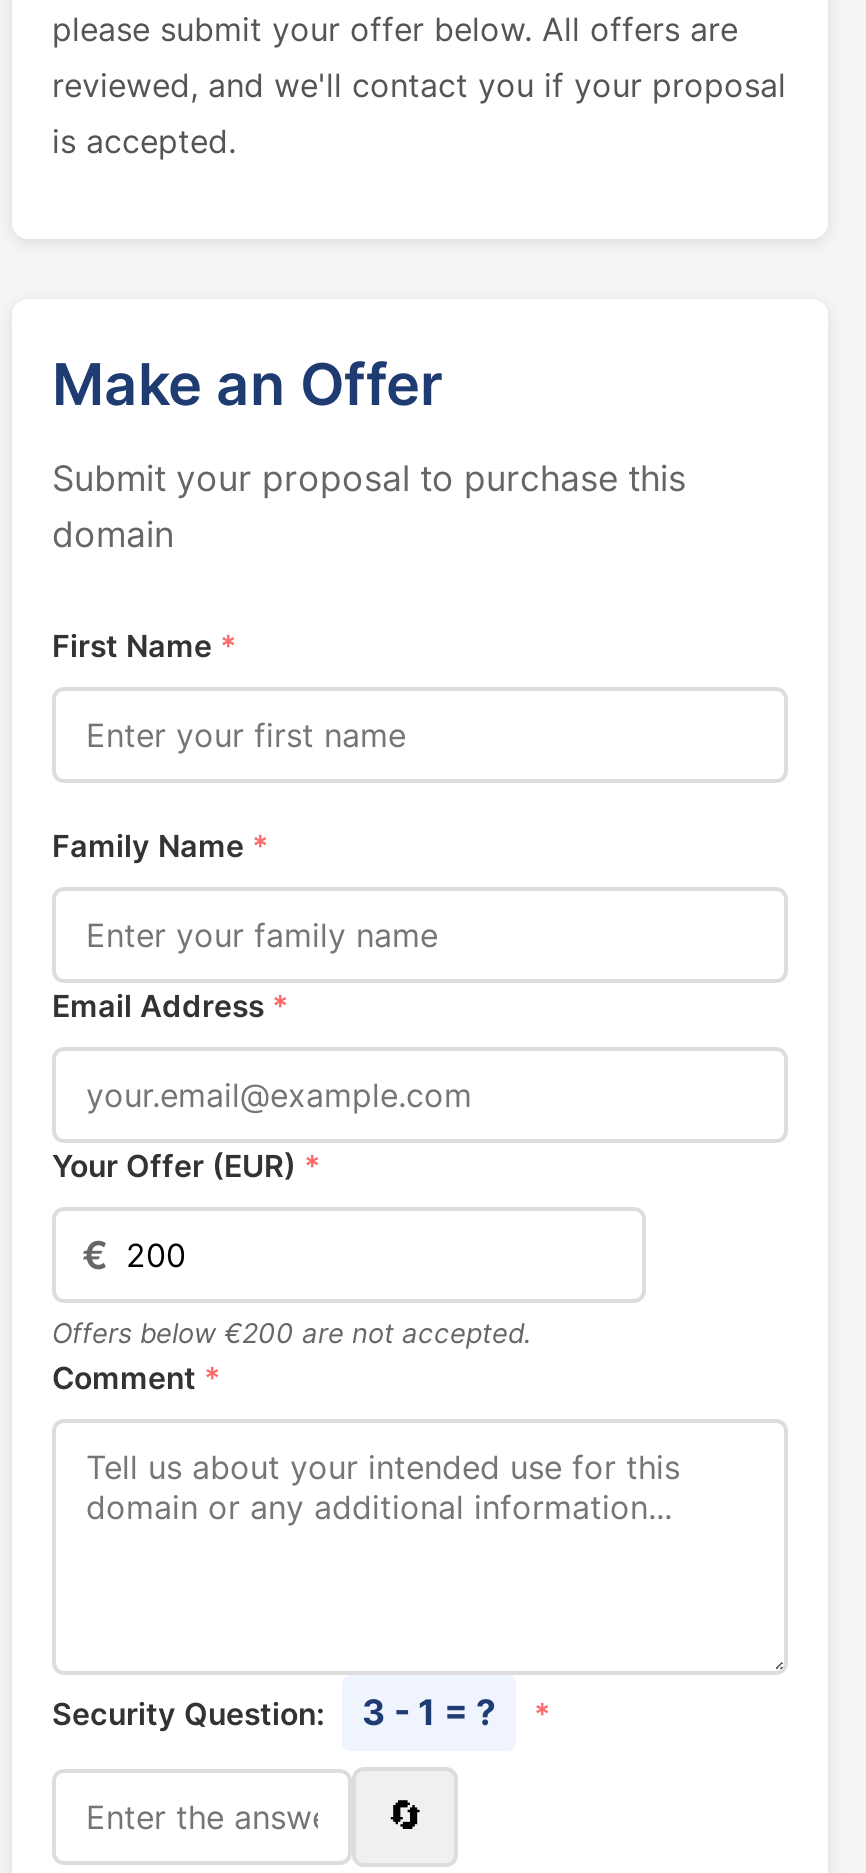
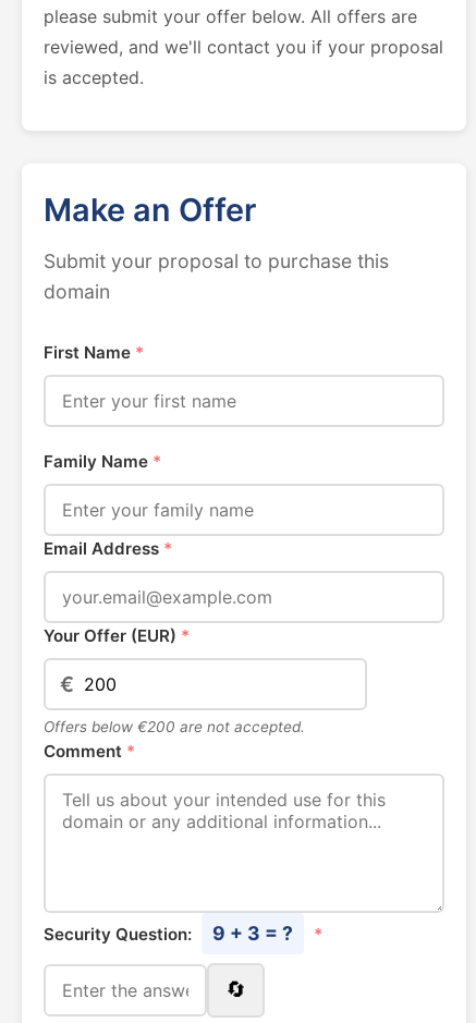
- 3 - 1 = ?
+ 9 + 3 = ?
